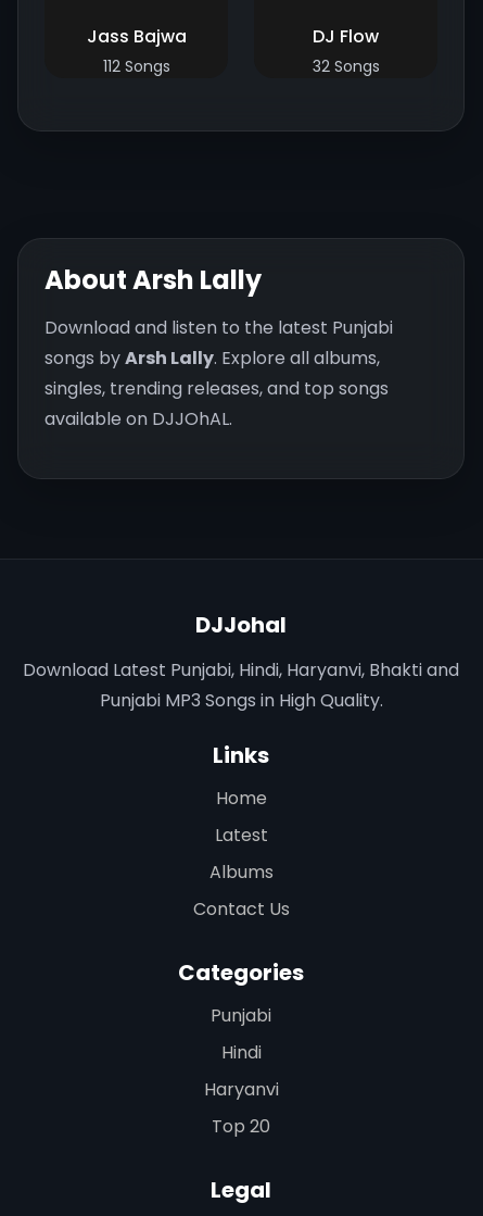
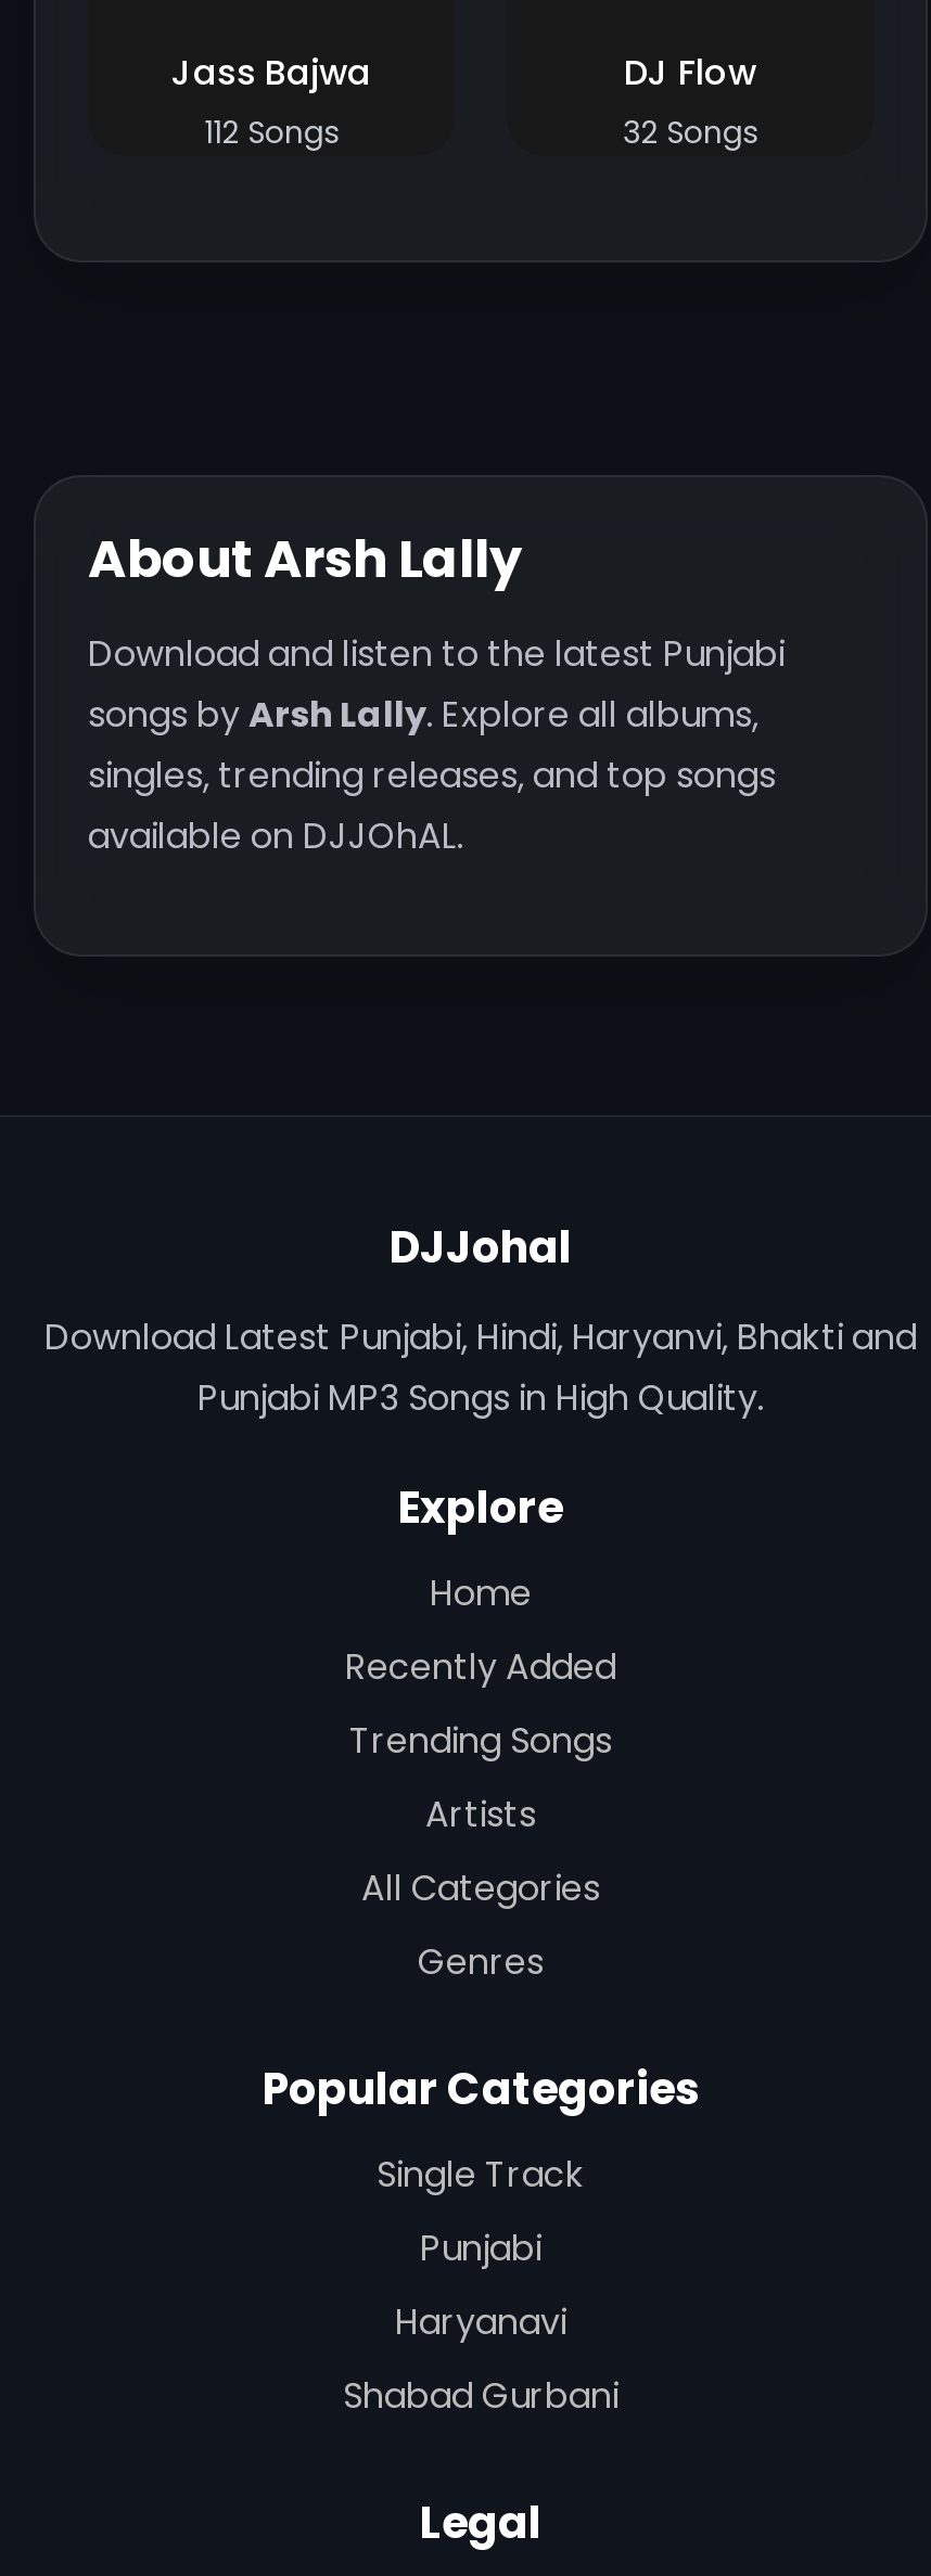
- Links
+ Explore

- Latest
- Albums
- Contact Us
- Categories
+ Recently Added
+ Trending Songs
+ Artists
+ All Categories
+ Genres
+ Popular Categories
+ Single Track

moved down: Punjabi

- Hindi
- Haryanvi
- Top 20
+ Haryanavi
+ Shabad Gurbani
